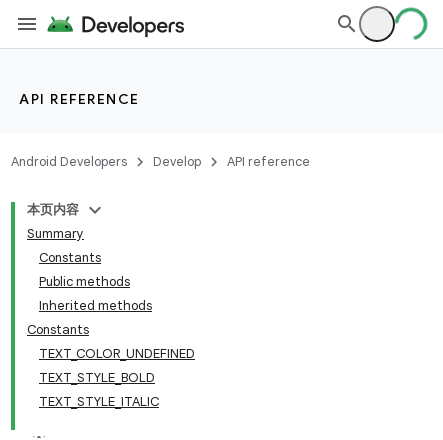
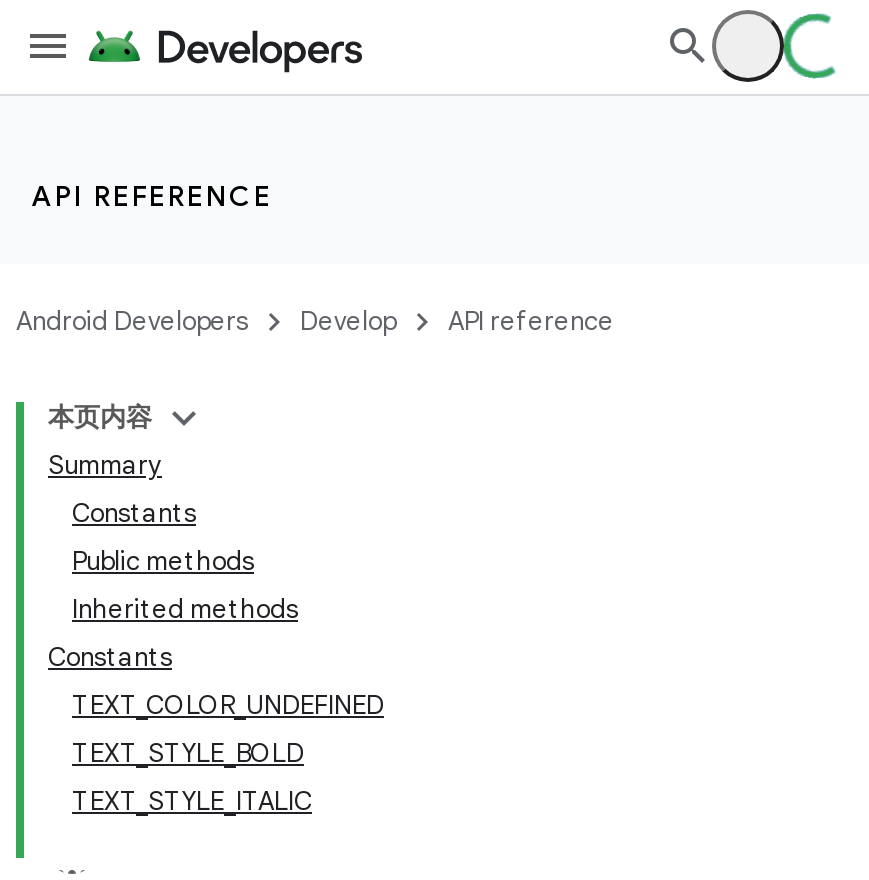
- [image]
+ [image]
